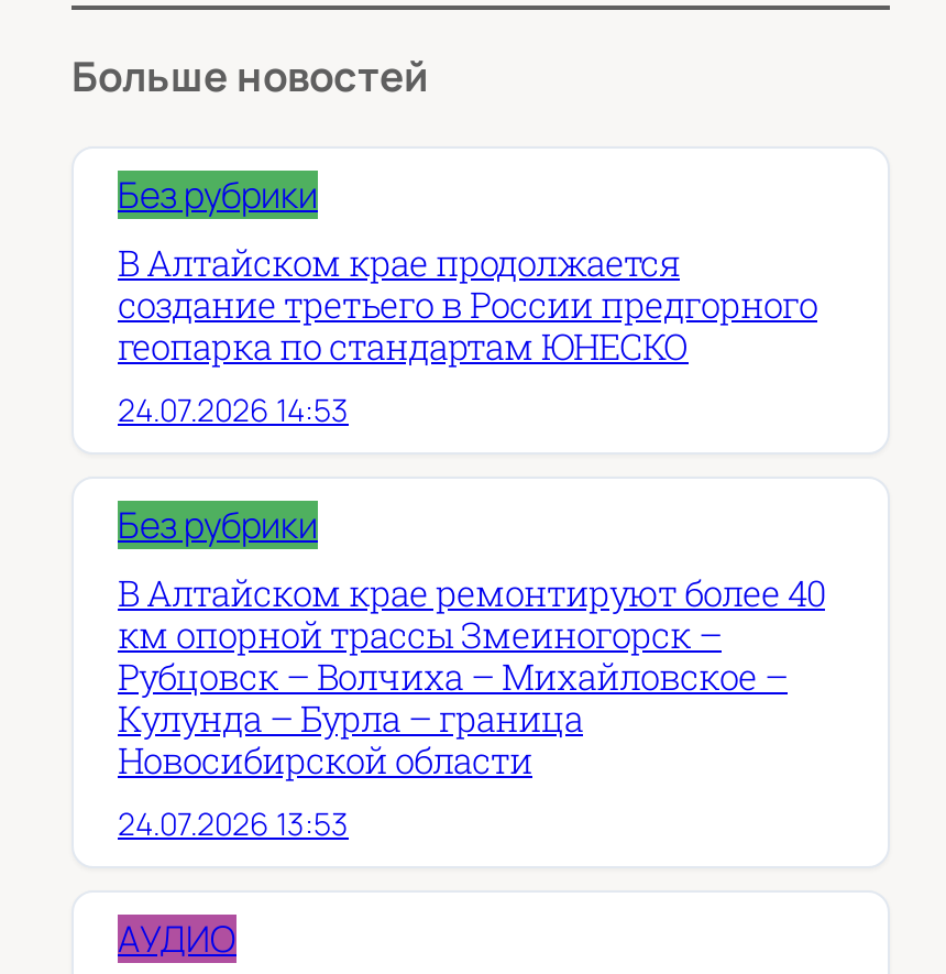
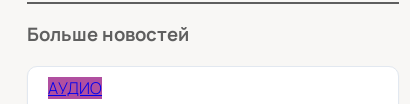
- Без рубрики
- В Алтайском крае продолжается
- создание третьего в России предгорного
- геопарка по стандартам ЮНЕСКО
- 24.07.2026 14:53
- Без рубрики
- В Алтайском крае ремонтируют более 40
- км опорной трассы Змеиногорск –
- Рубцовск – Волчиха – Михайловское –
- Кулунда – Бурла – граница
- Новосибирской области
- 24.07.2026 13:53
